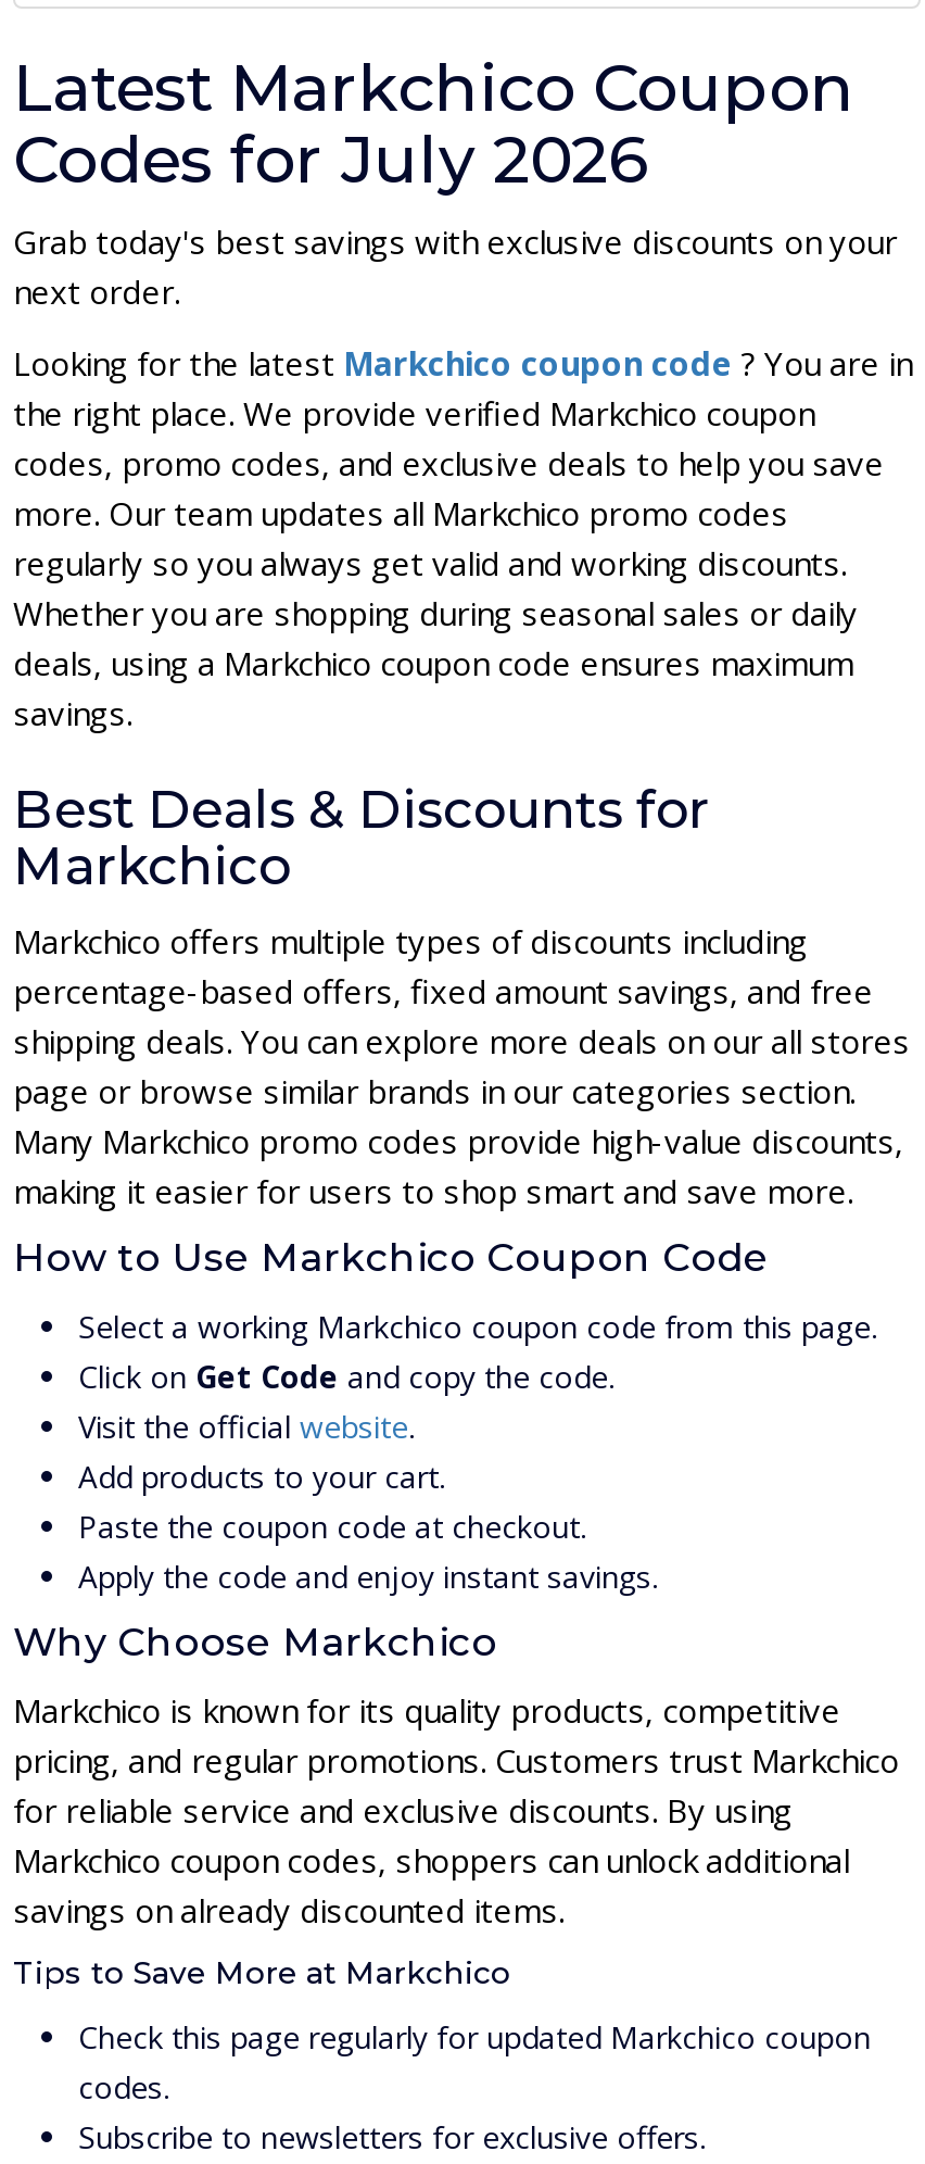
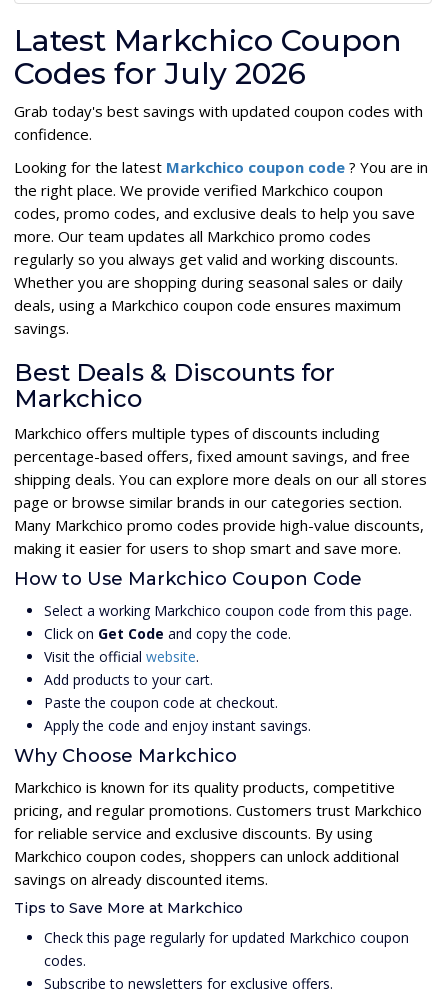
- Grab today's best savings with exclusive discounts on your
- next order.
+ Grab today's best savings with updated coupon codes with
+ confidence.
